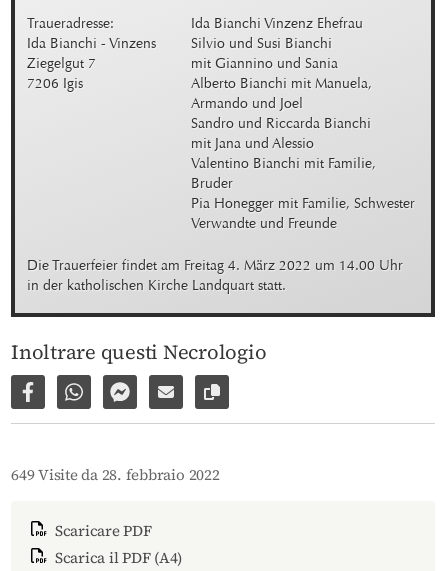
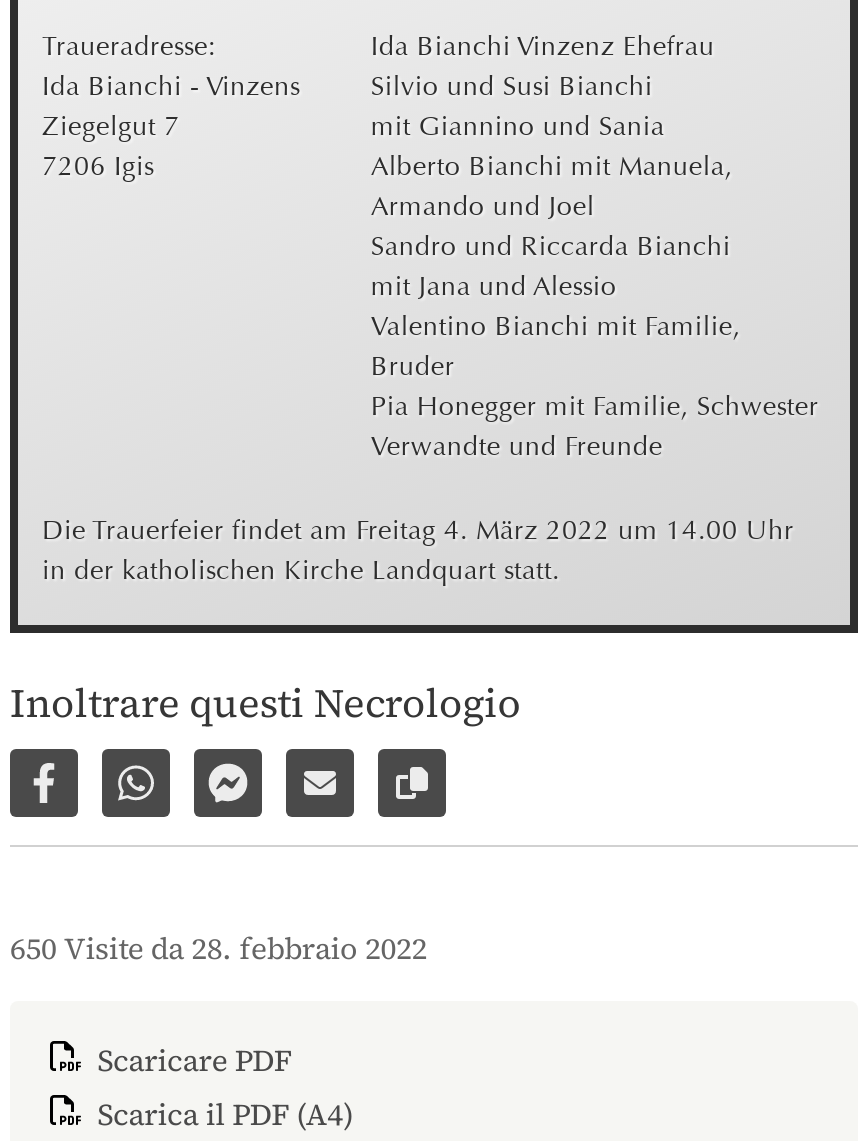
- 649 Visite da 28. febbraio 2022
+ 650 Visite da 28. febbraio 2022
